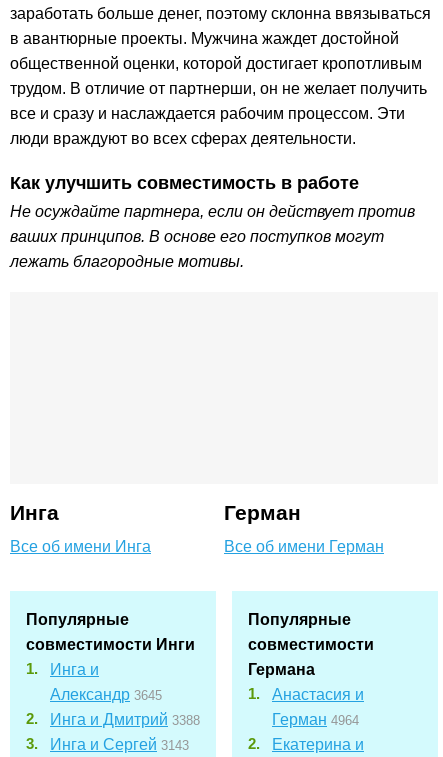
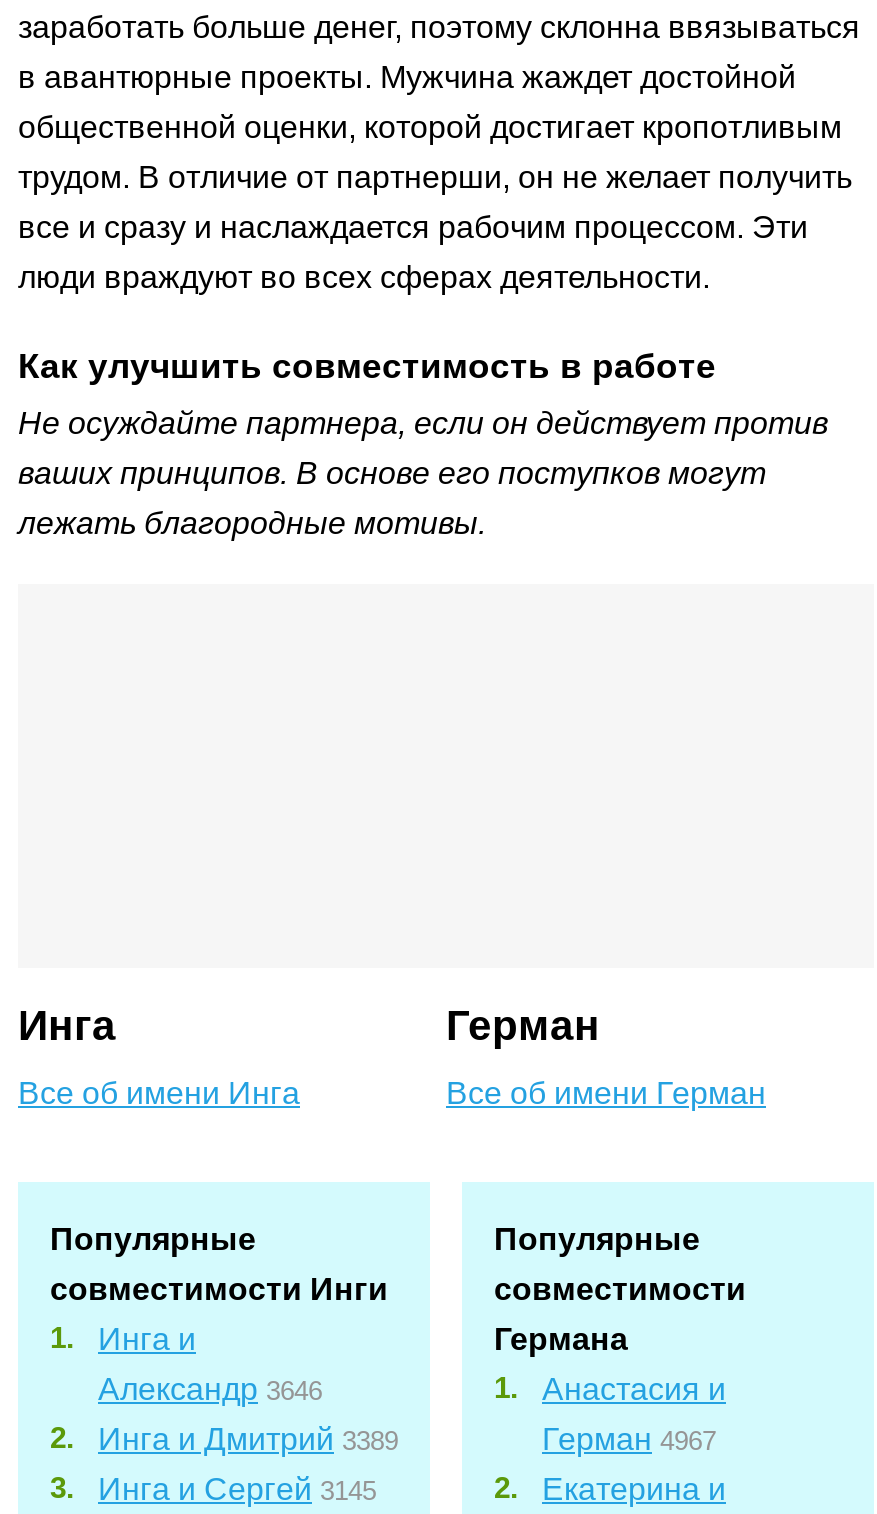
- Александр 3645
+ Александр 3646

- Инга и Дмитрий 3388
+ Инга и Дмитрий 3389

- Герман 4964
+ Герман 4967

- Инга и Сергей 3143
+ Инга и Сергей 3145
